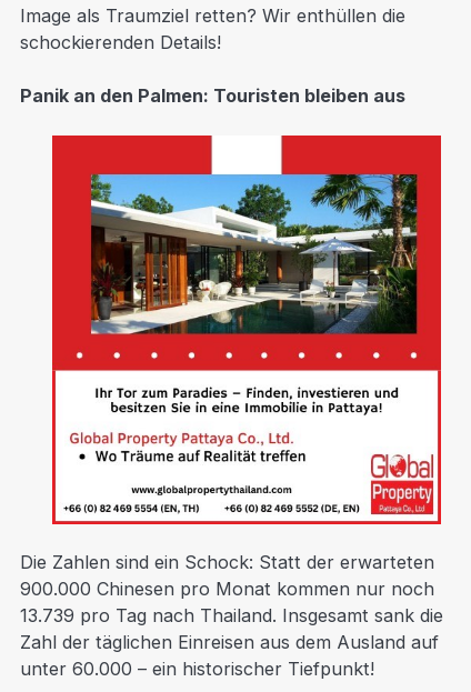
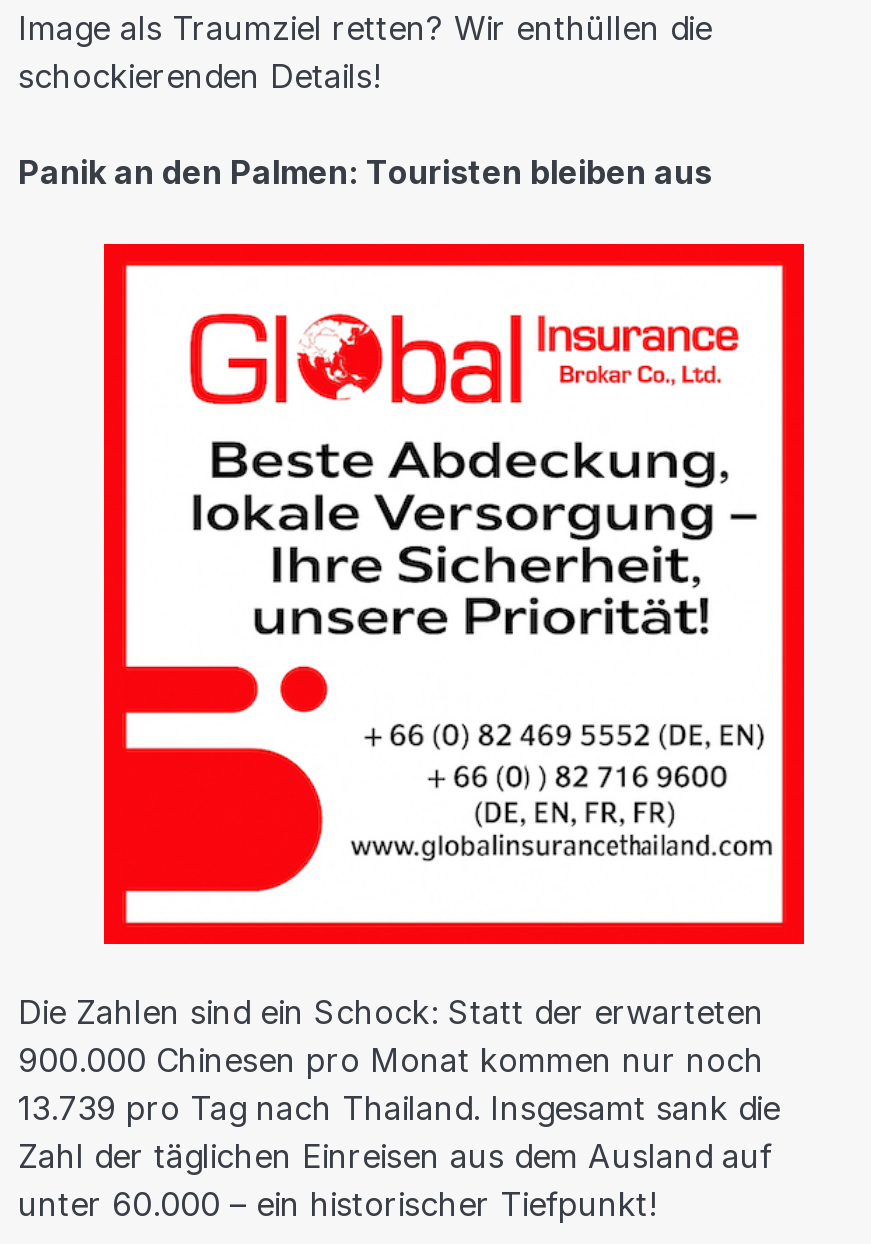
- [image]
+ [image]
